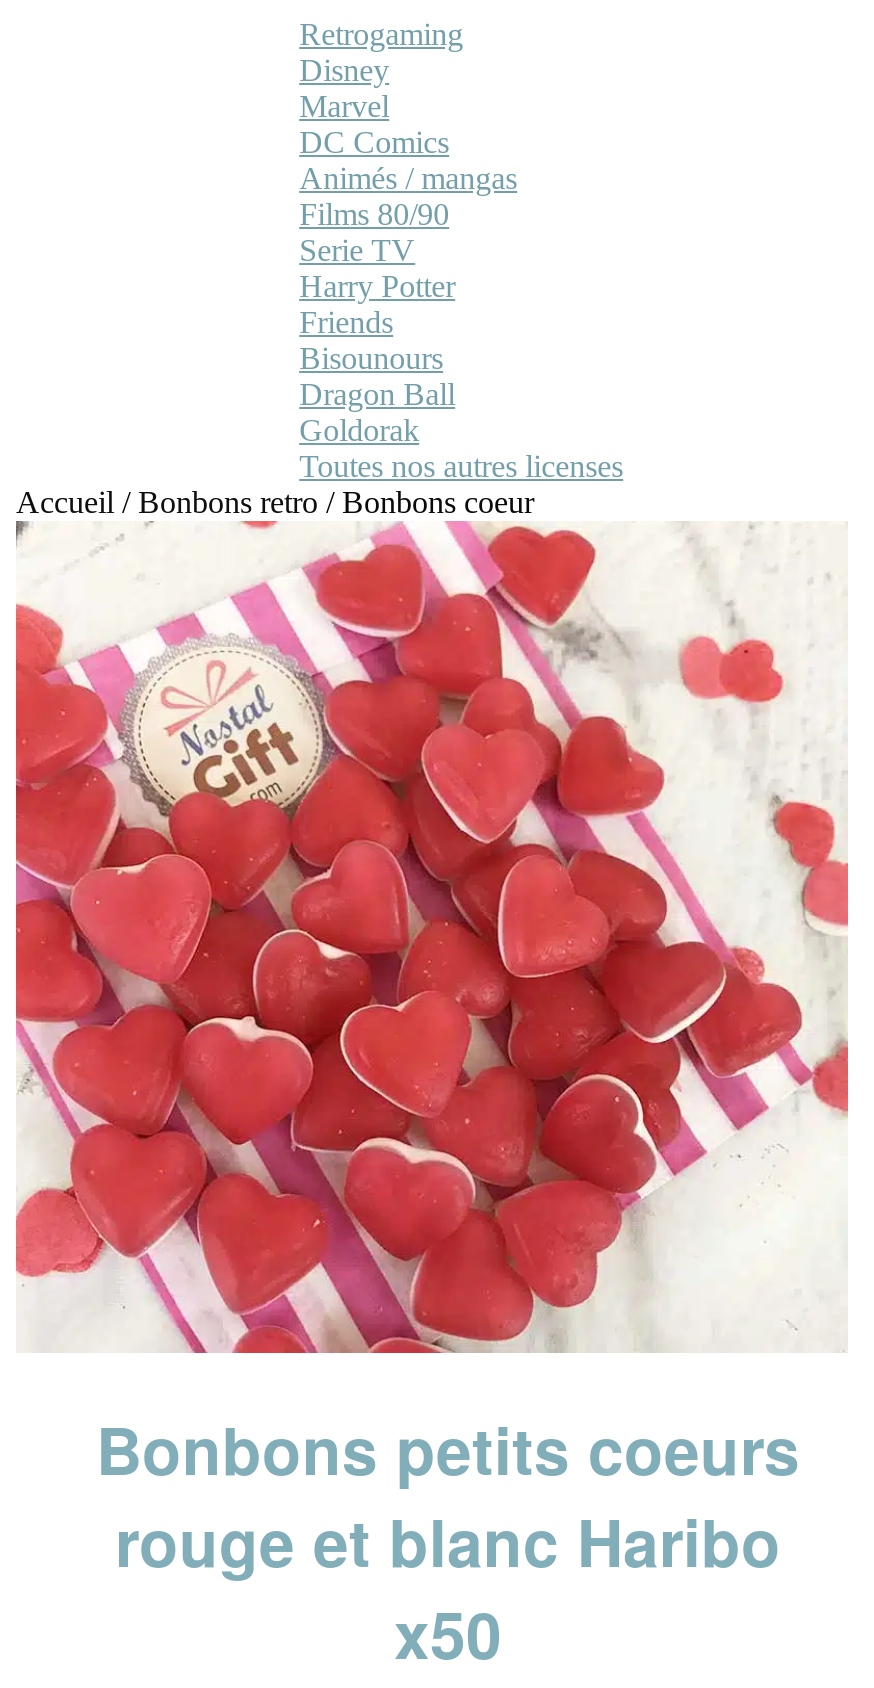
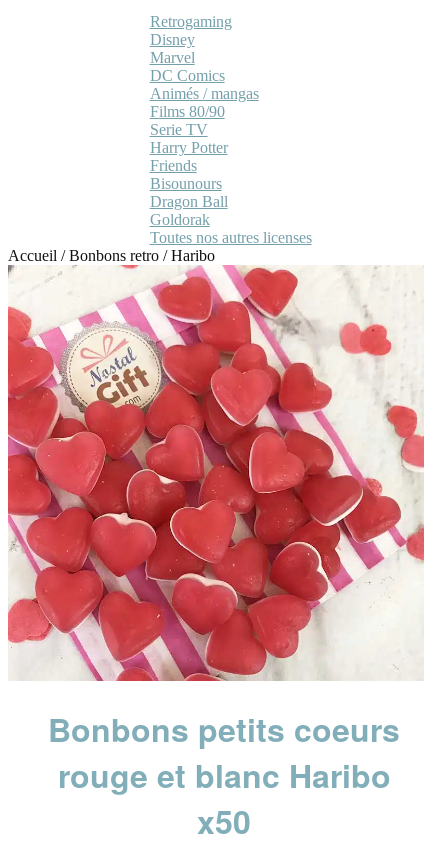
- Accueil / Bonbons retro / Bonbons coeur
+ Accueil / Bonbons retro / Haribo
